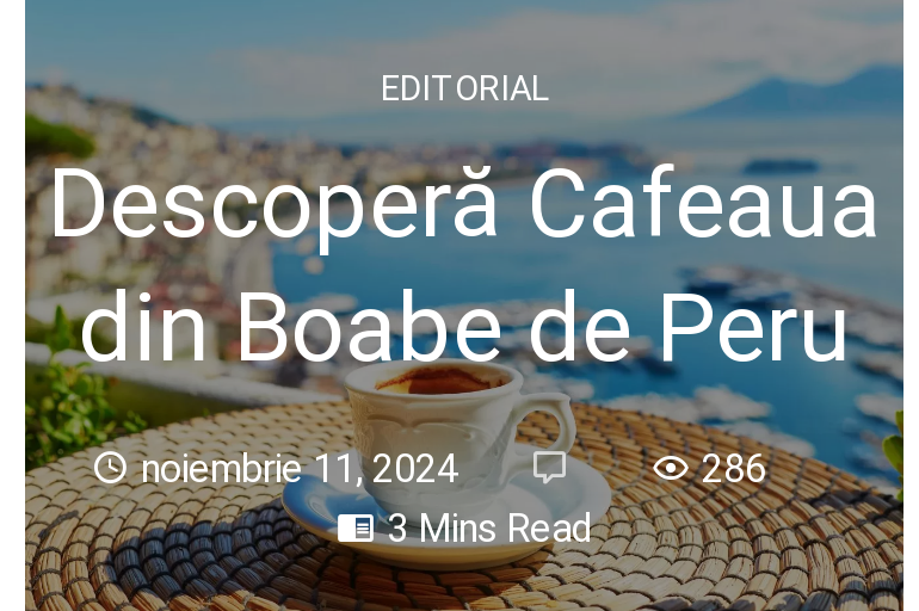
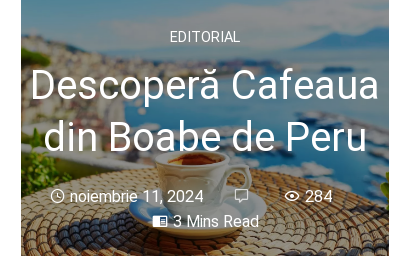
- 286
+ 284
